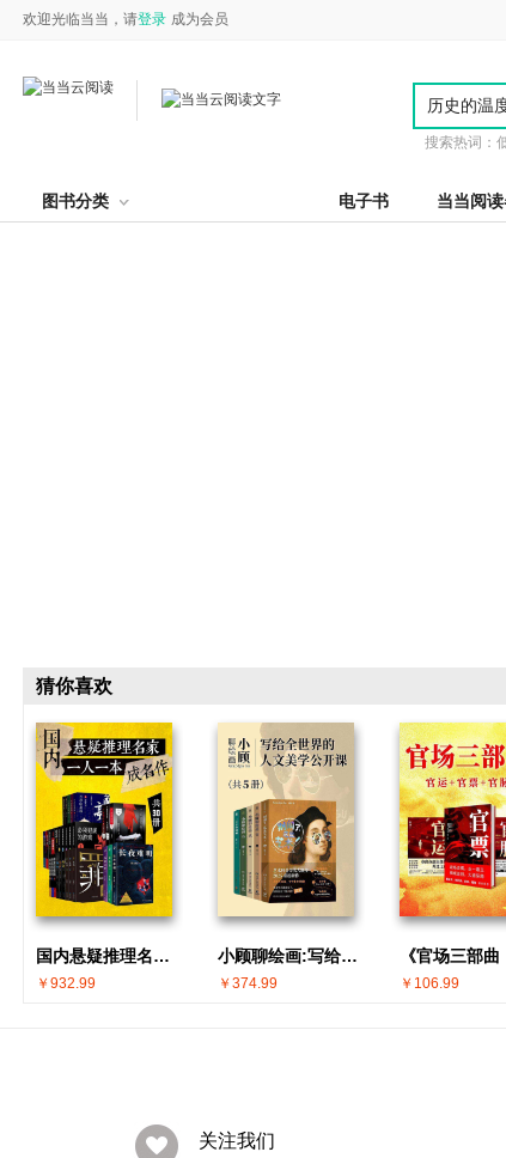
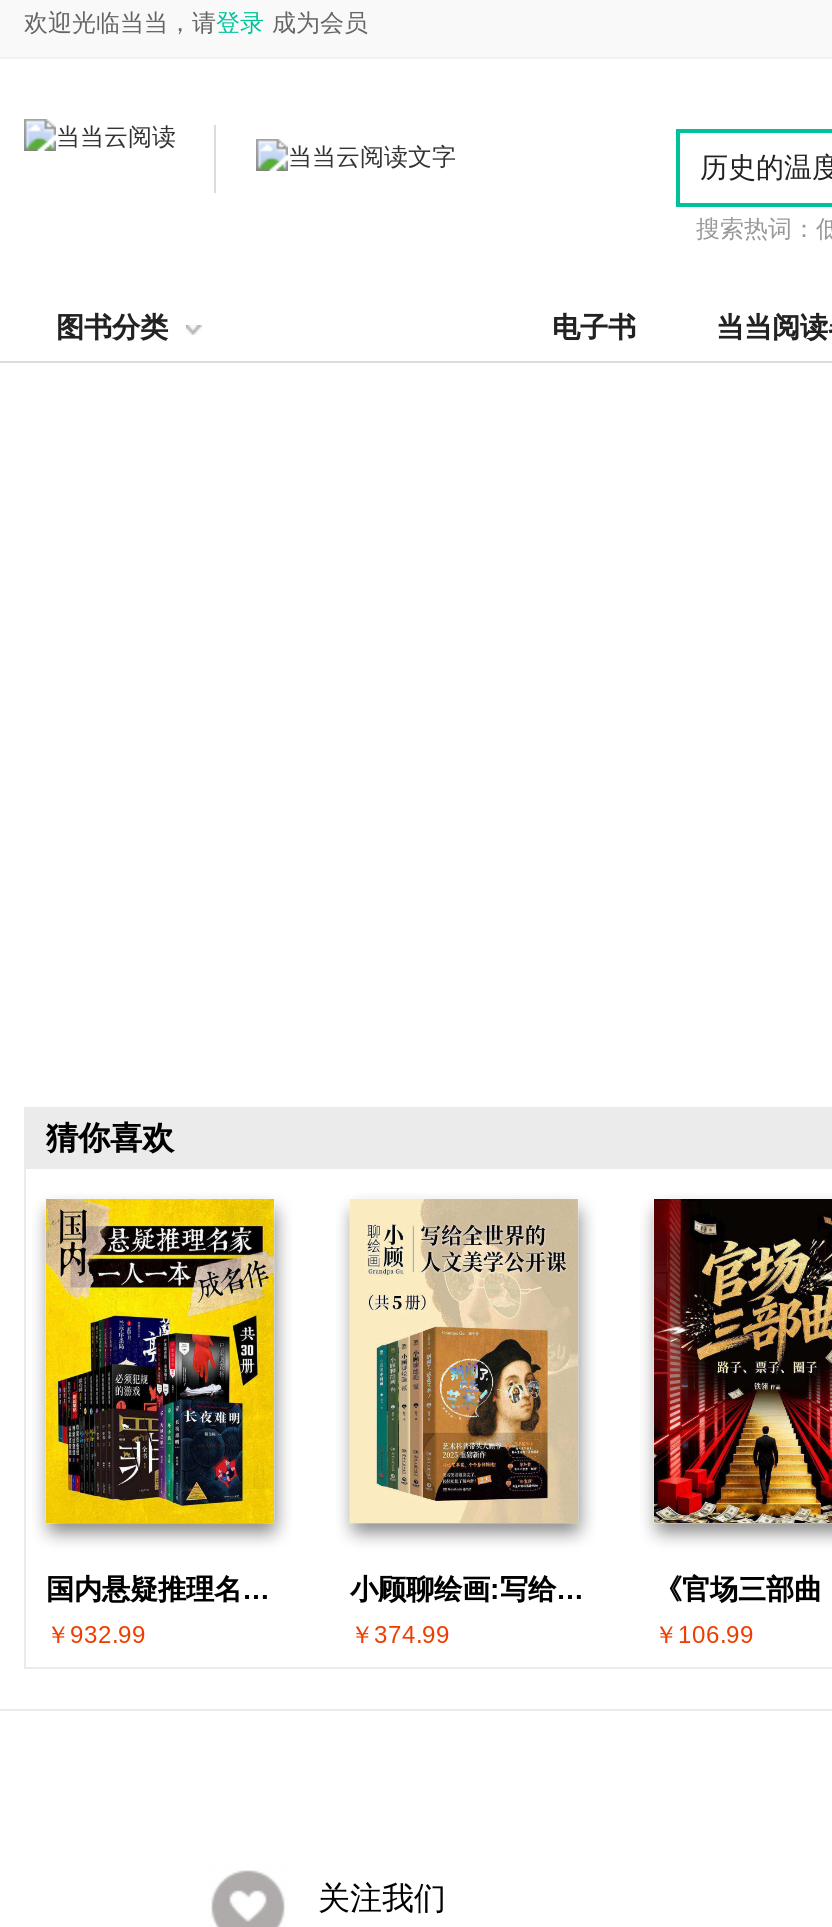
- [image]
+ [image]
